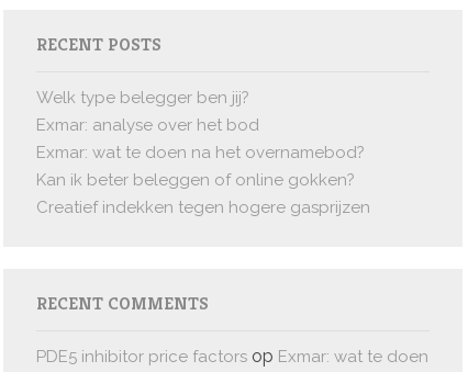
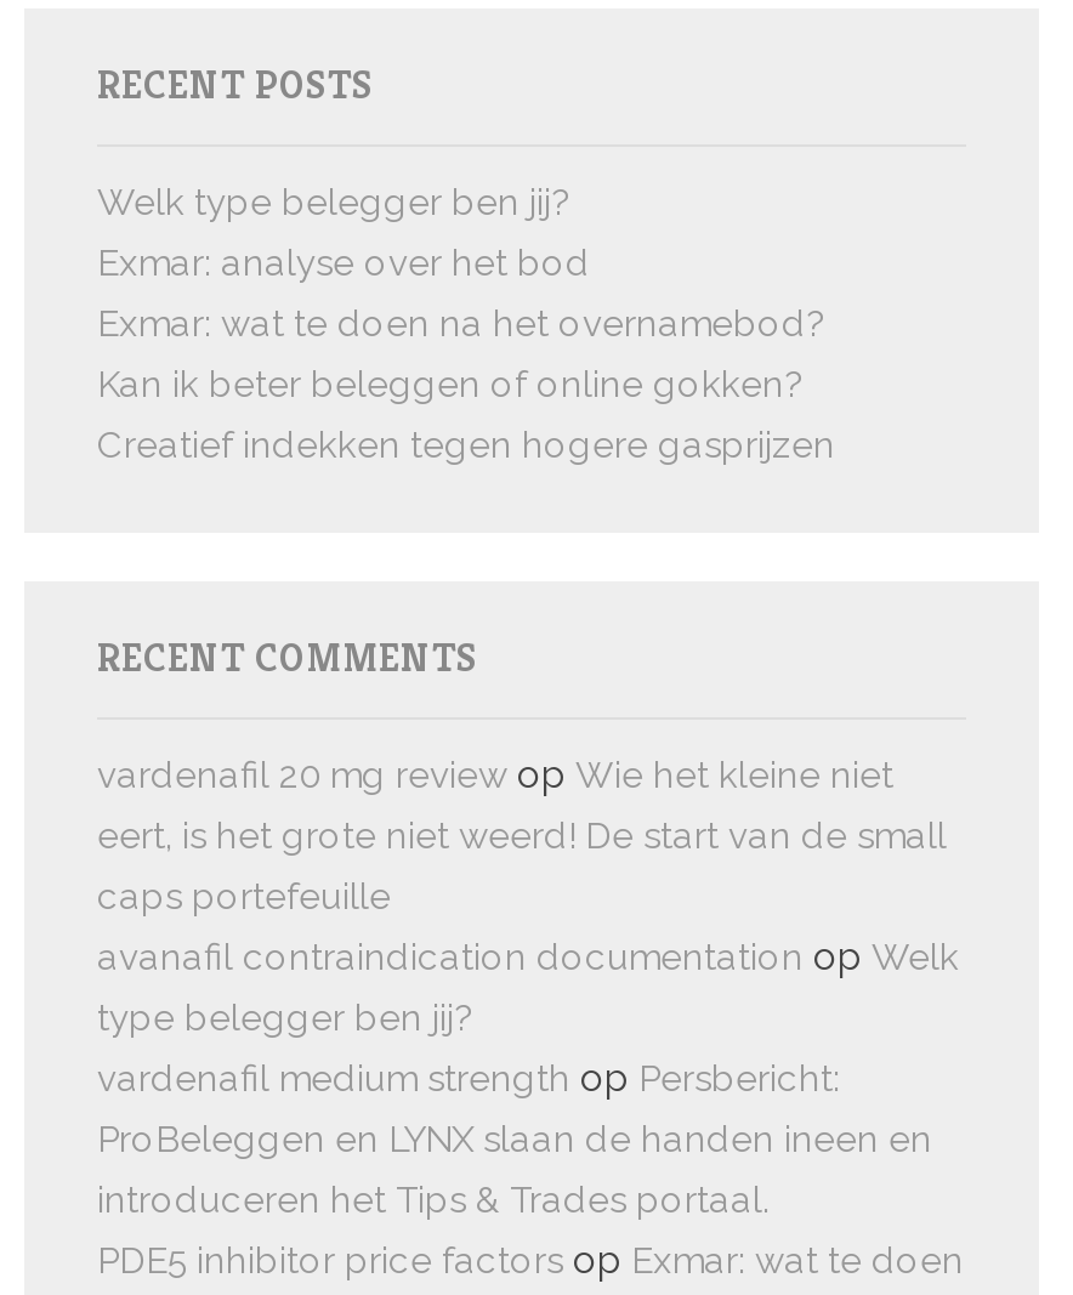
+ vardenafil 20 mg review op Wie het kleine niet
+ eert, is het grote niet weerd! De start van de small
+ caps portefeuille
+ avanafil contraindication documentation op Welk
+ type belegger ben jij?
+ vardenafil medium strength op Persbericht:
+ ProBeleggen en LYNX slaan de handen ineen en
+ introduceren het Tips & Trades portaal.
